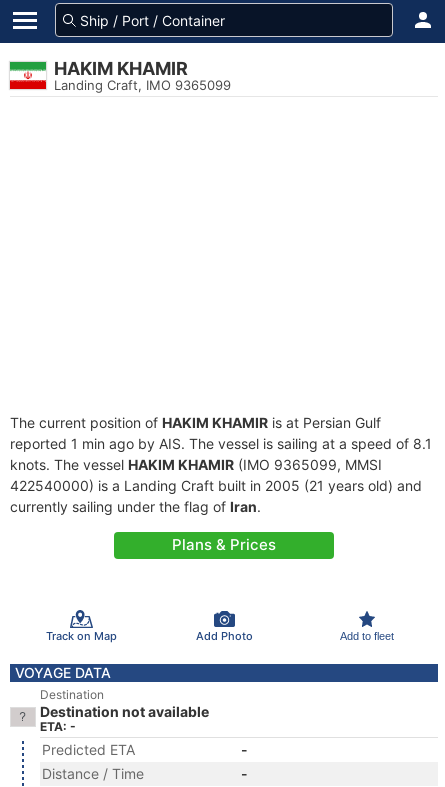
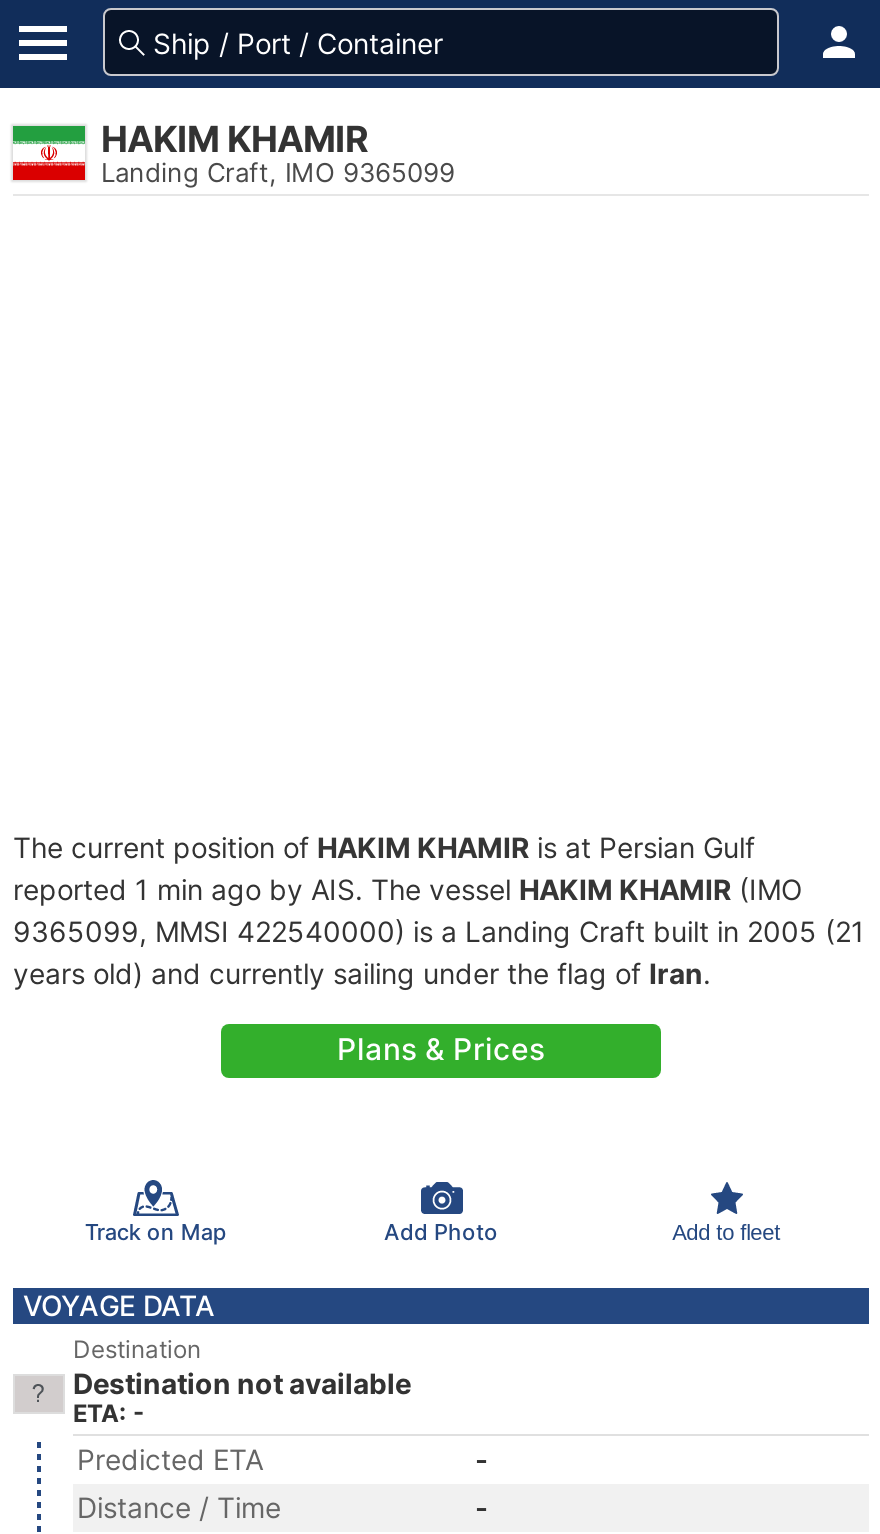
- reported 1 min ago by AIS. The vessel is sailing at a speed of 8.1
- knots. The vessel HAKIM KHAMIR (IMO 9365099, MMSI
- 422540000) is a Landing Craft built in 2005 (21 years old) and
- currently sailing under the flag of Iran.
+ reported 1 min ago by AIS. The vessel HAKIM KHAMIR (IMO
+ 9365099, MMSI 422540000) is a Landing Craft built in 2005 (21
+ years old) and currently sailing under the flag of Iran.
